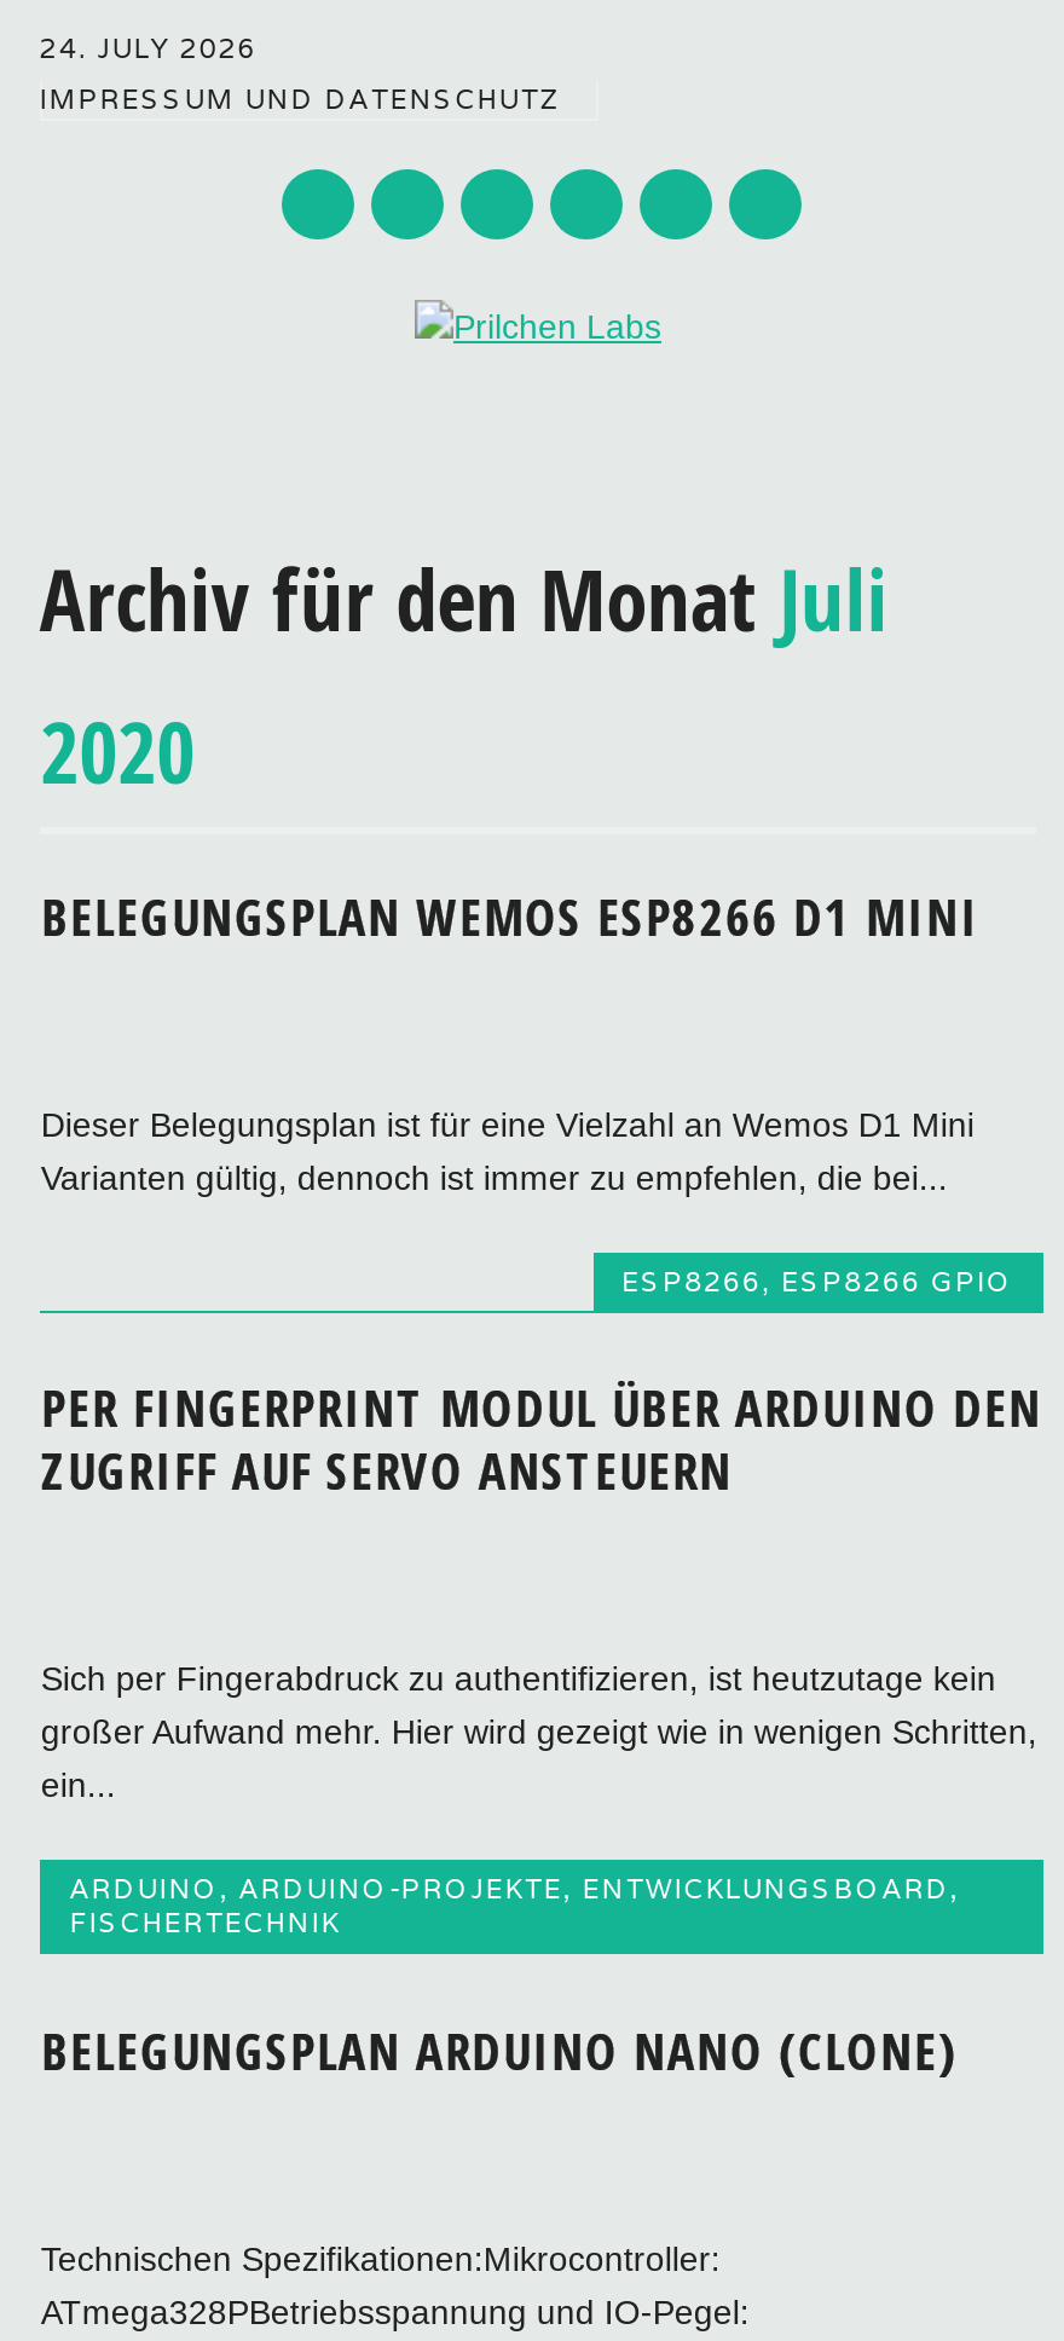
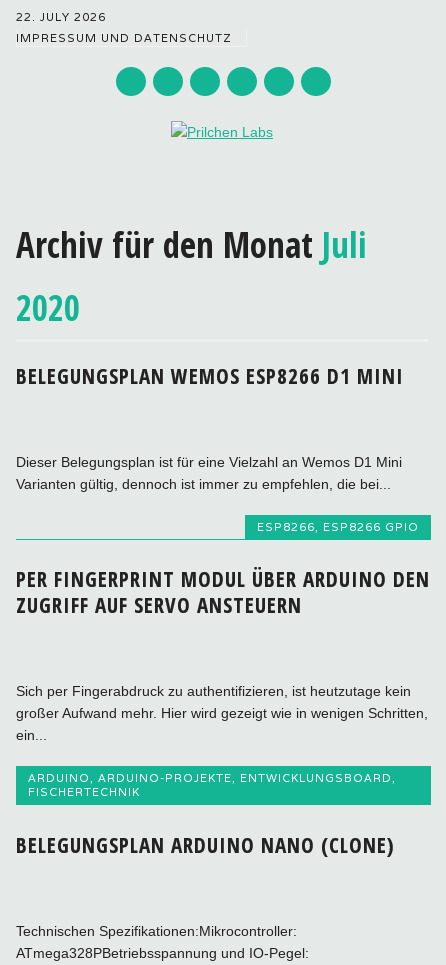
- 24. JULY 2026
+ 22. JULY 2026
